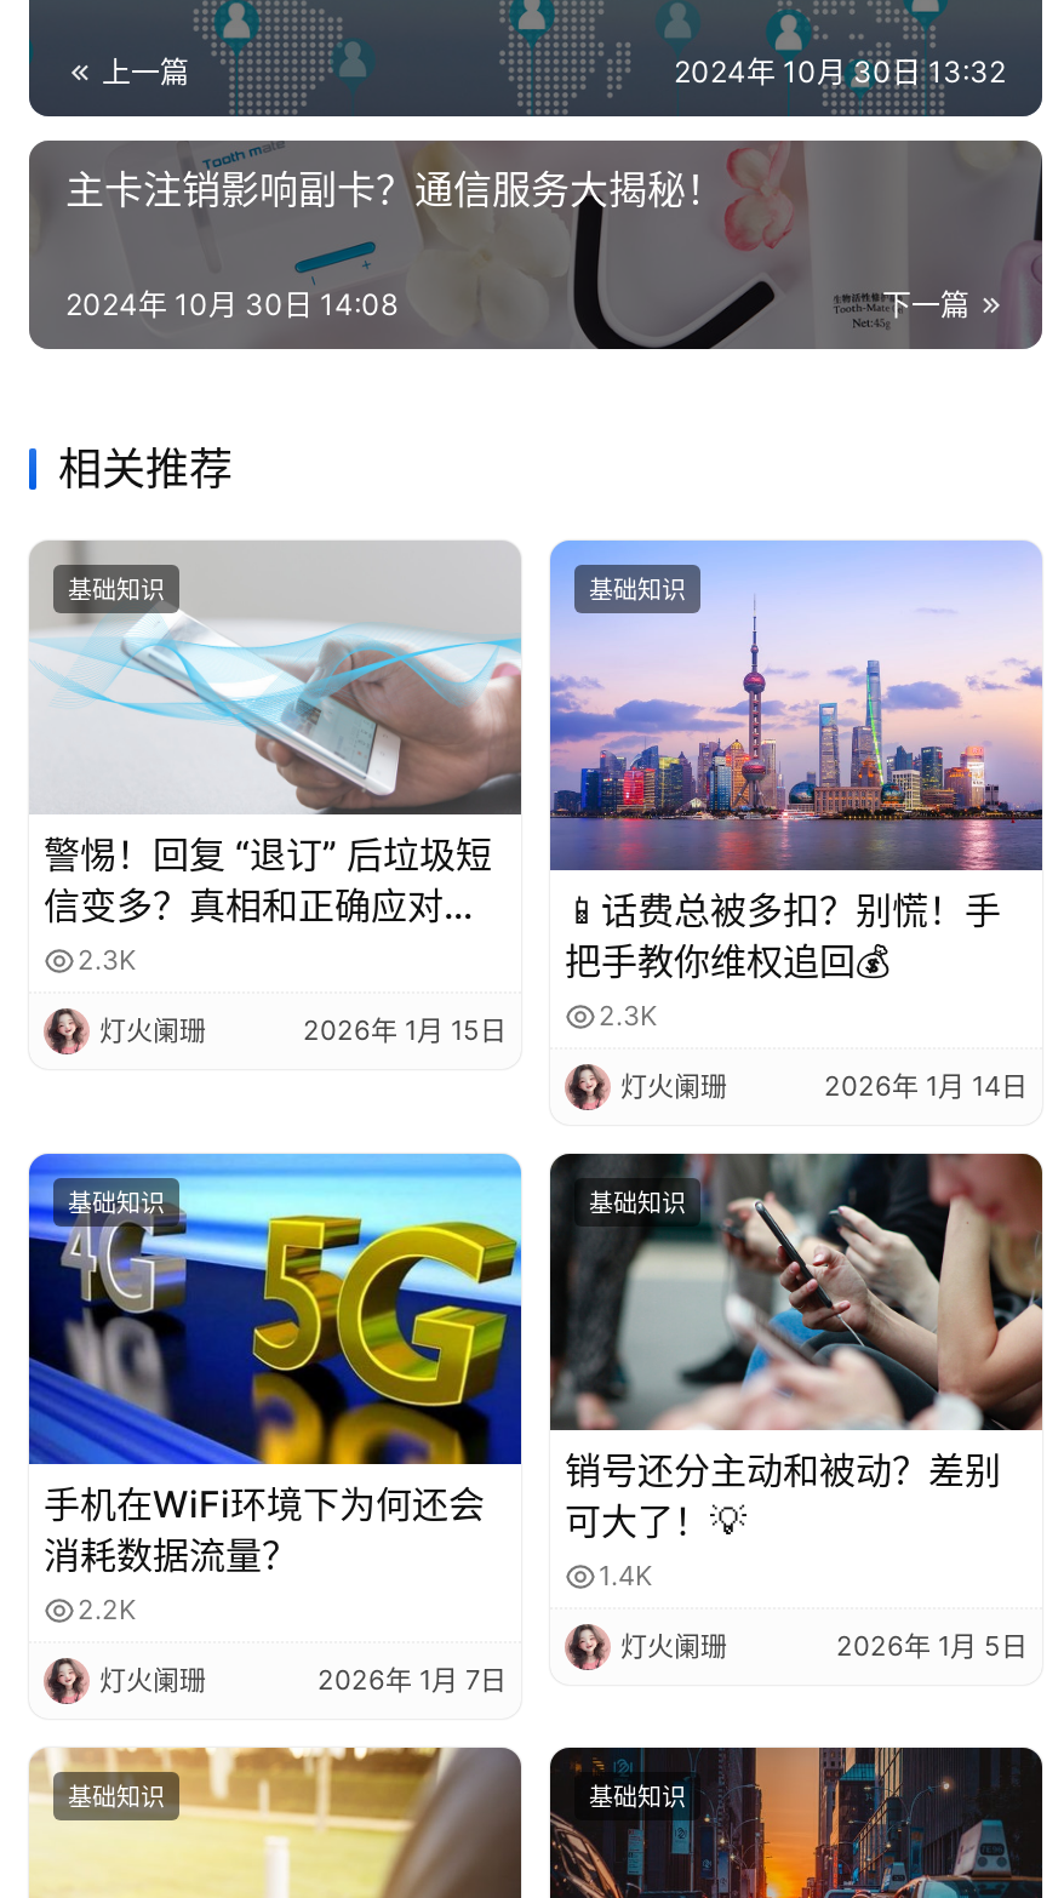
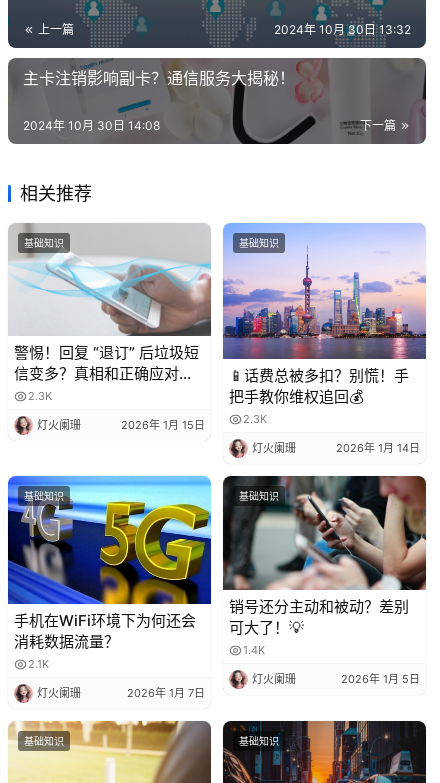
- 2.2K
+ 2.1K
